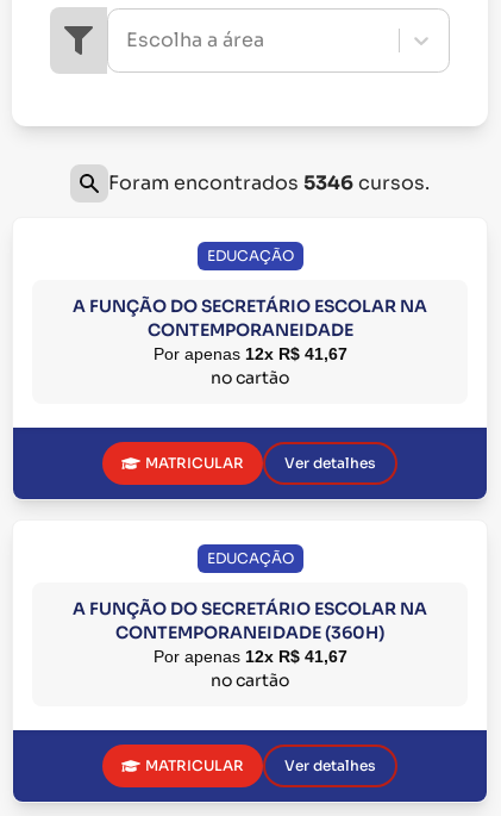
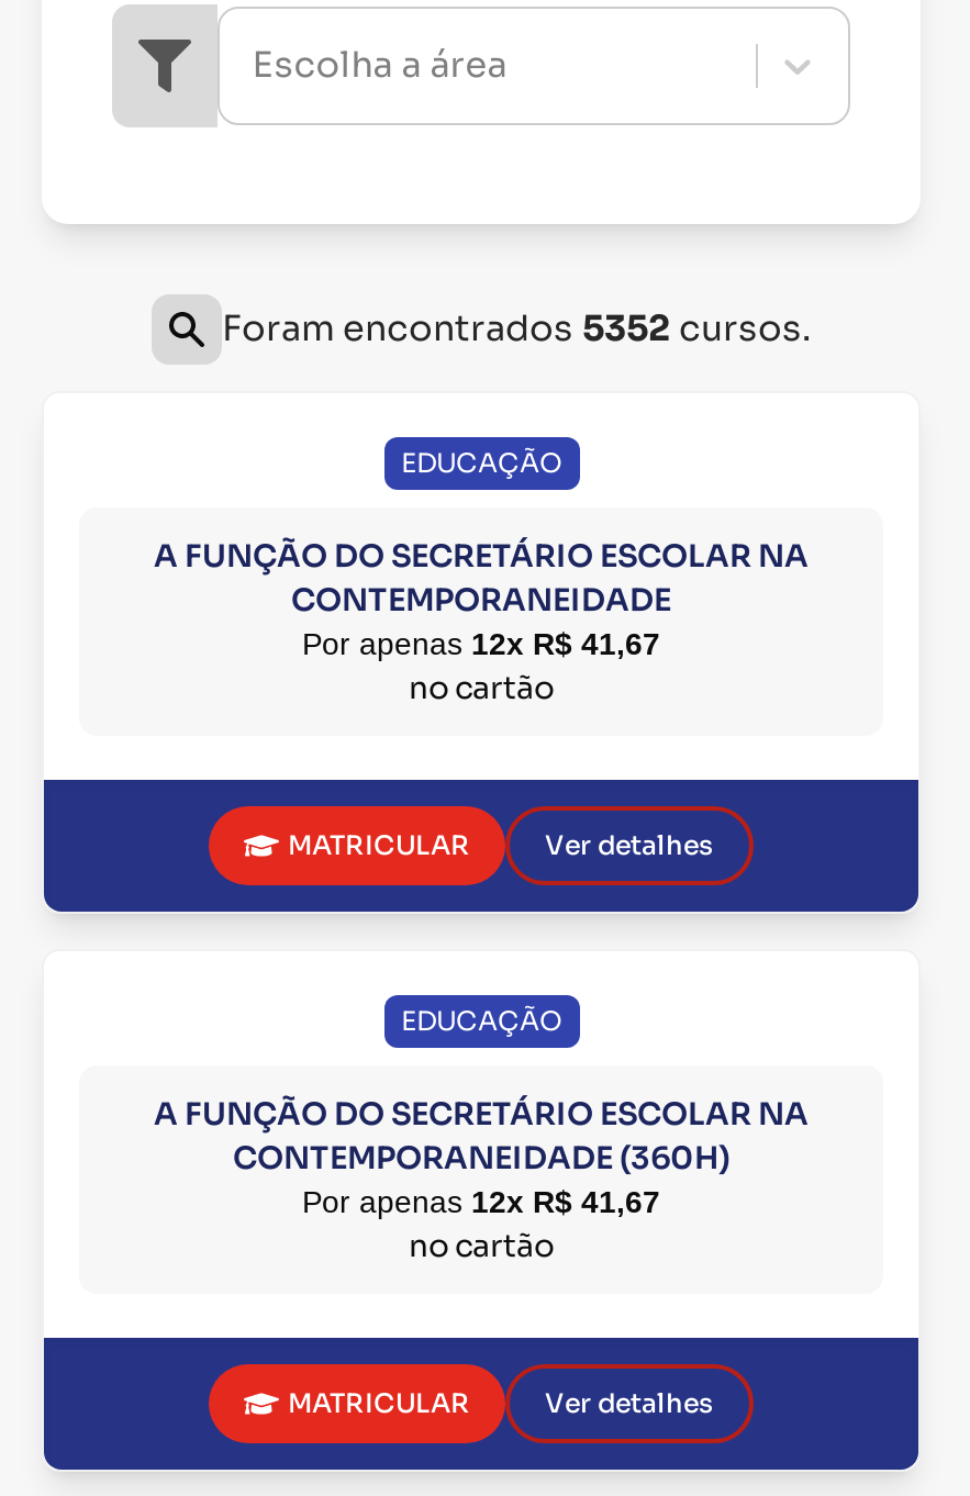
- Foram encontrados 5346 cursos.
+ Foram encontrados 5352 cursos.
